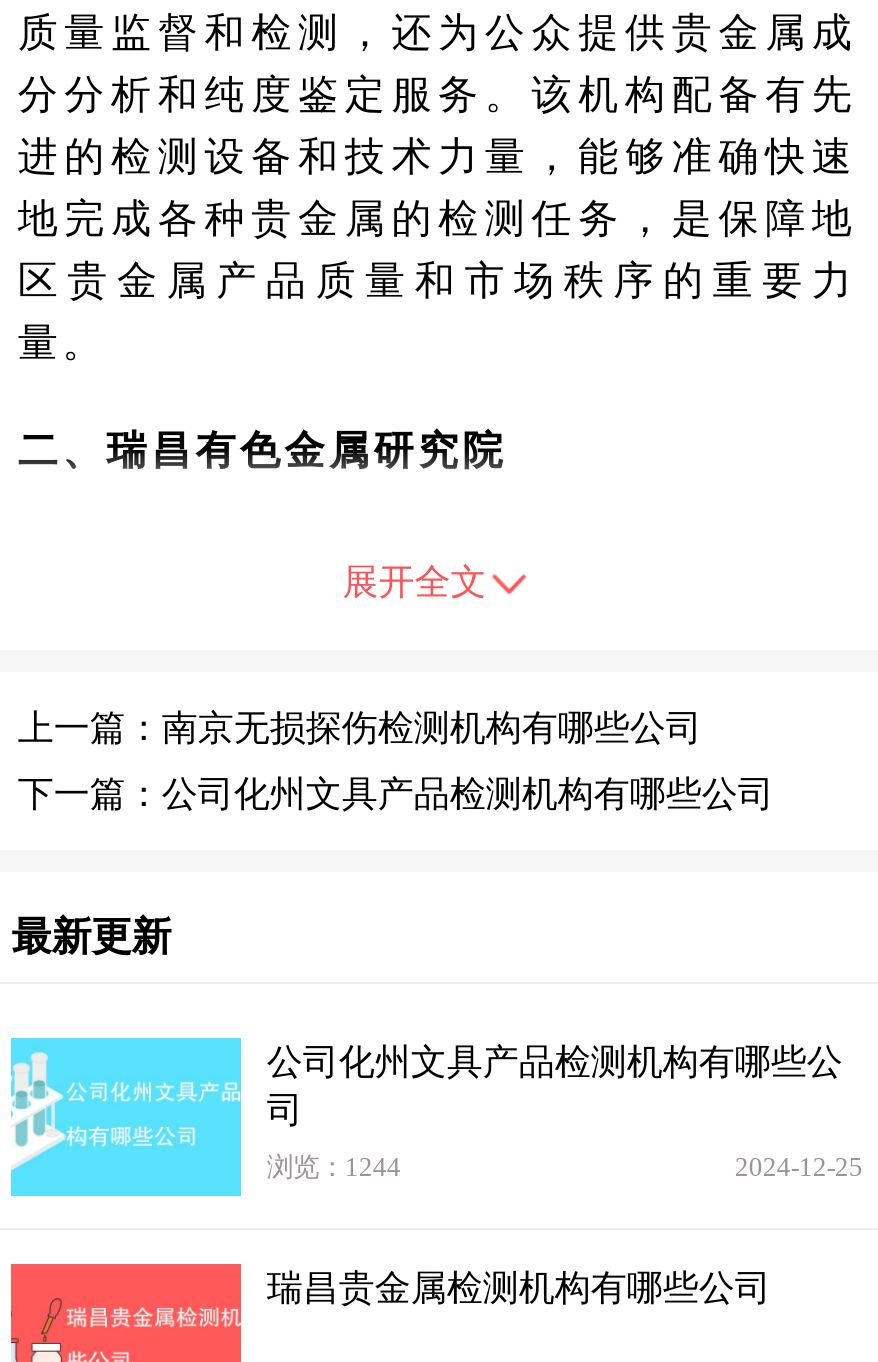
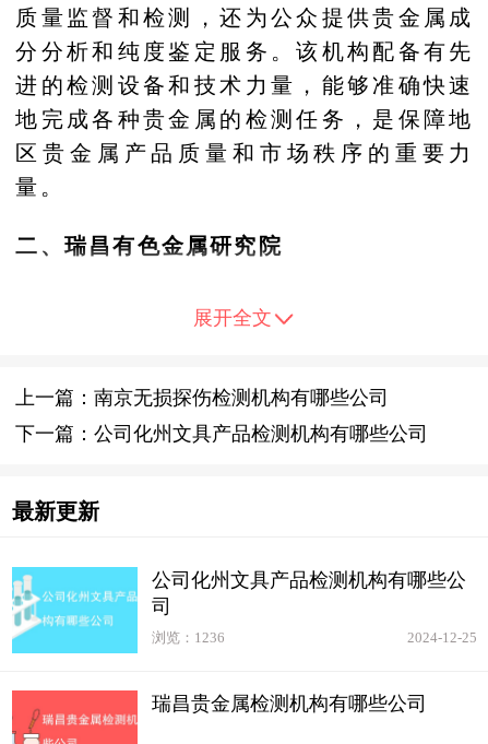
- 浏览：1244
+ 浏览：1236
